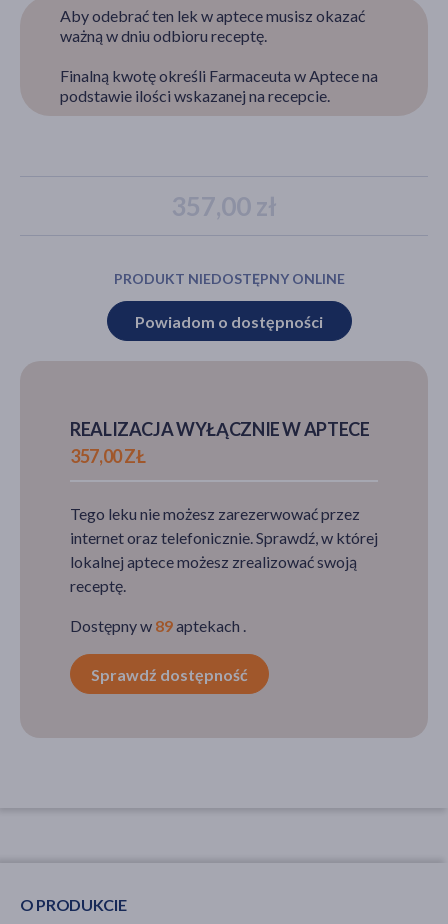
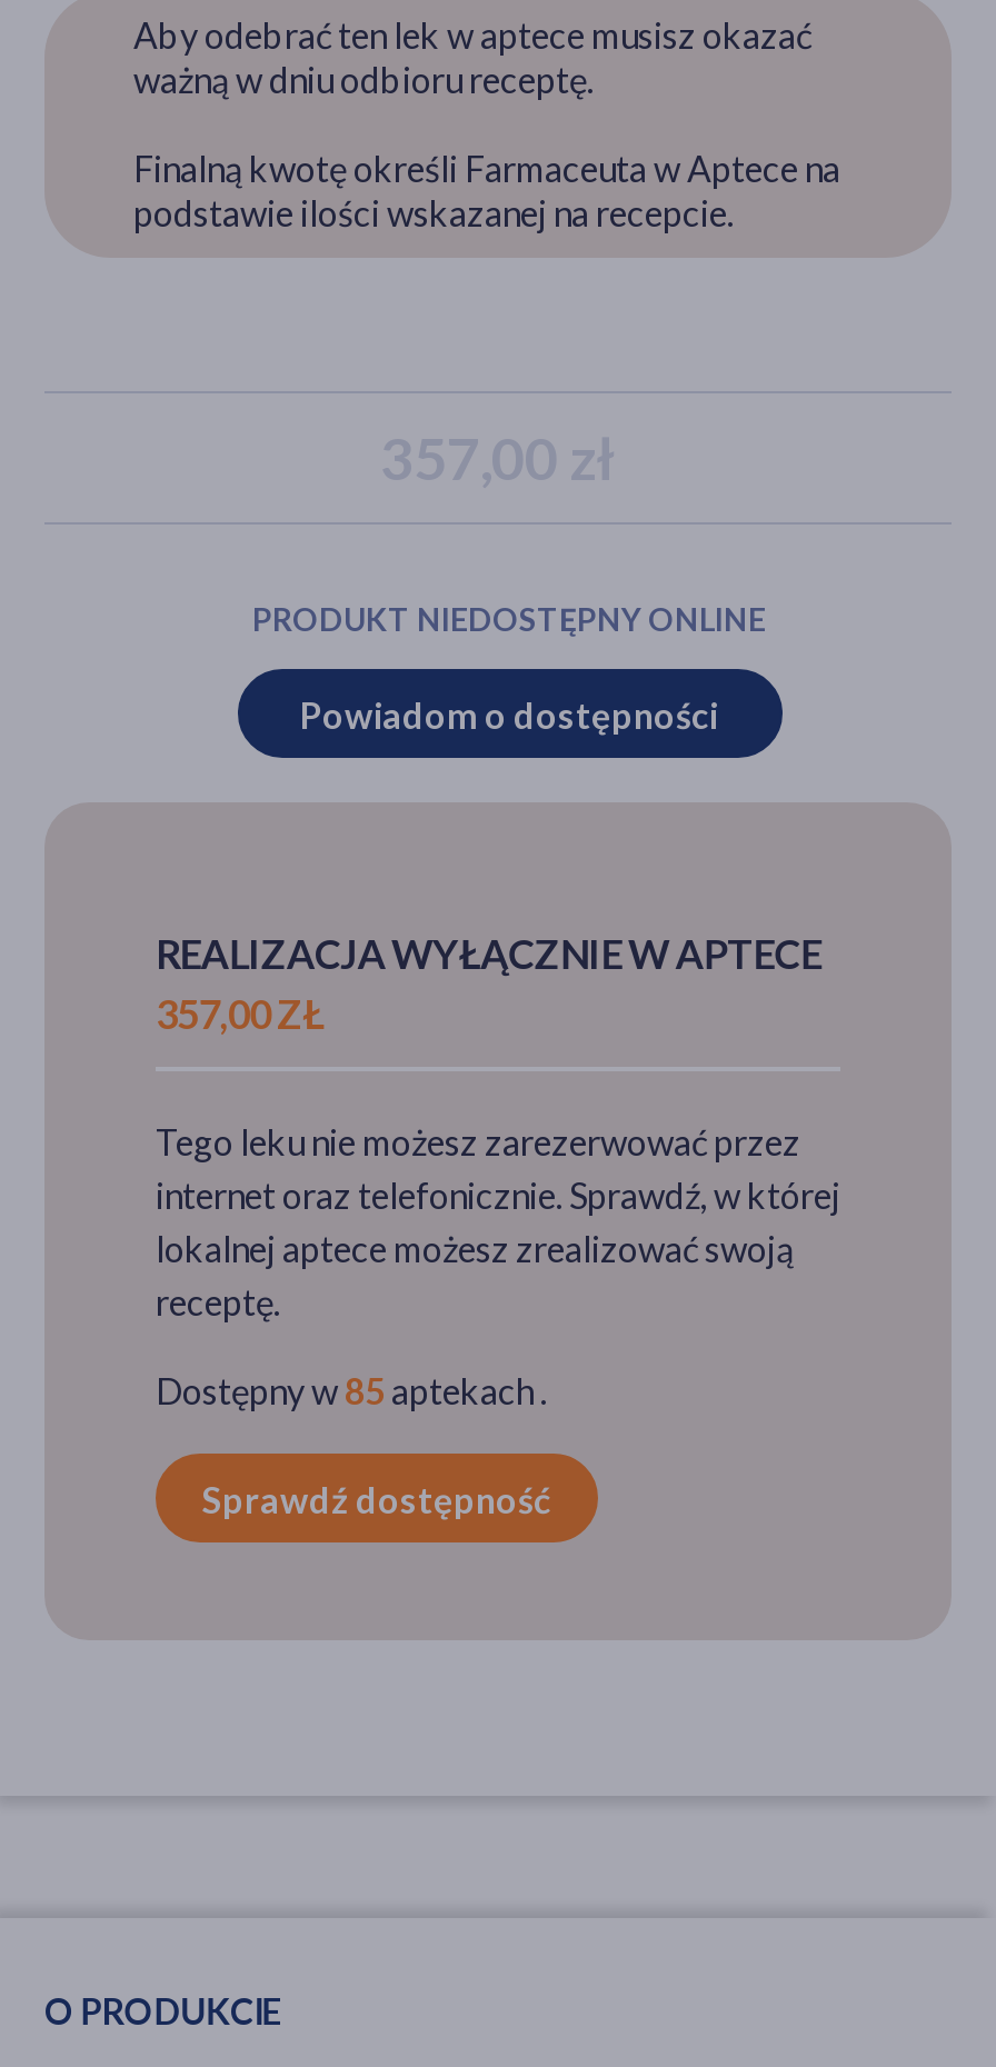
- Dostępny w 89 aptekach .
+ Dostępny w 85 aptekach .
